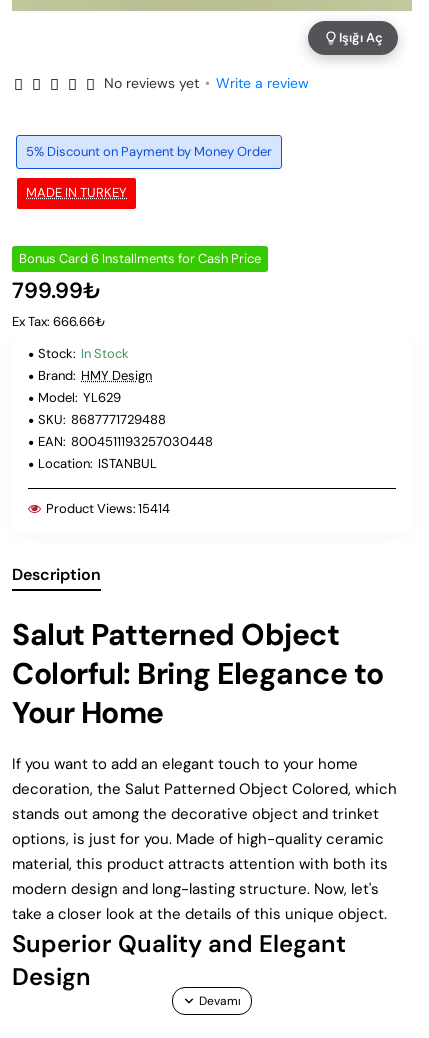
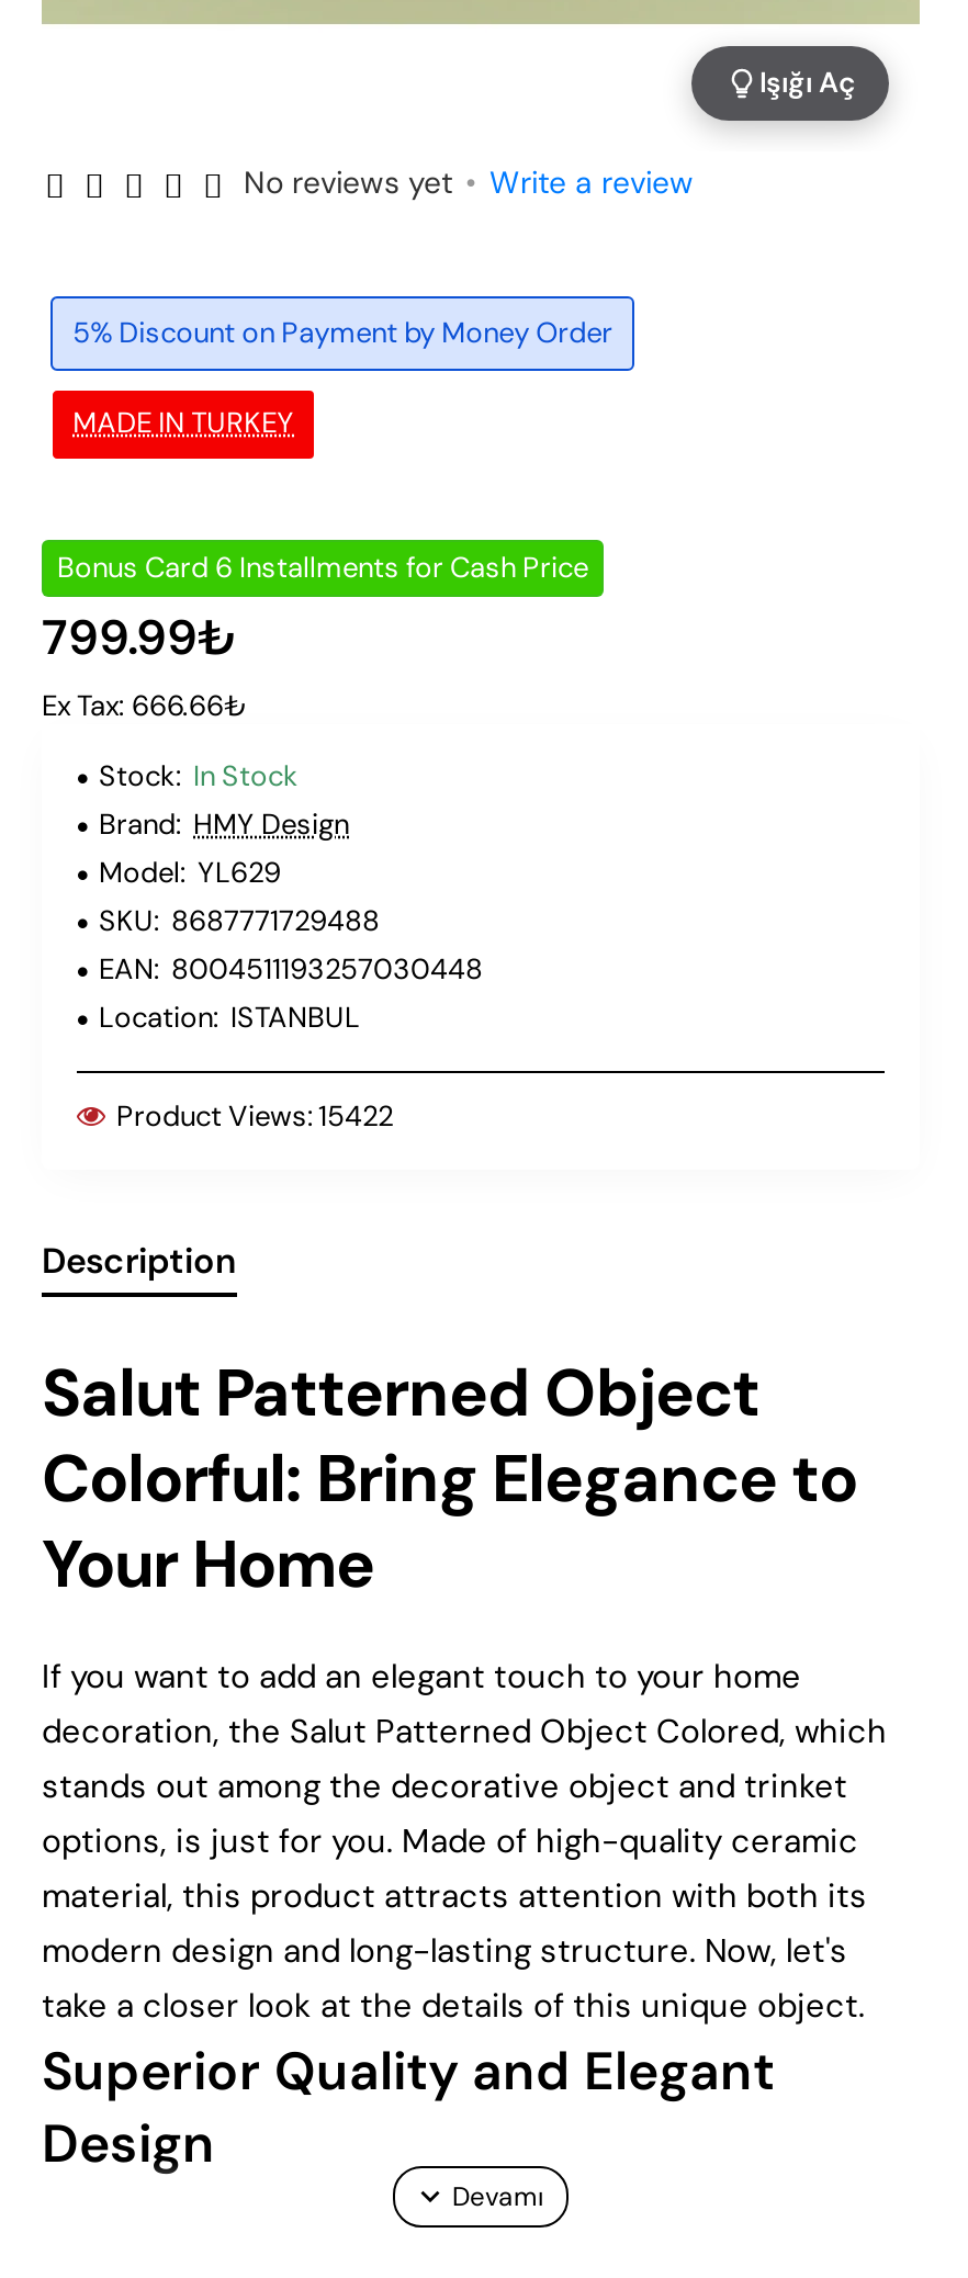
- Product Views: 15414
+ Product Views: 15422
